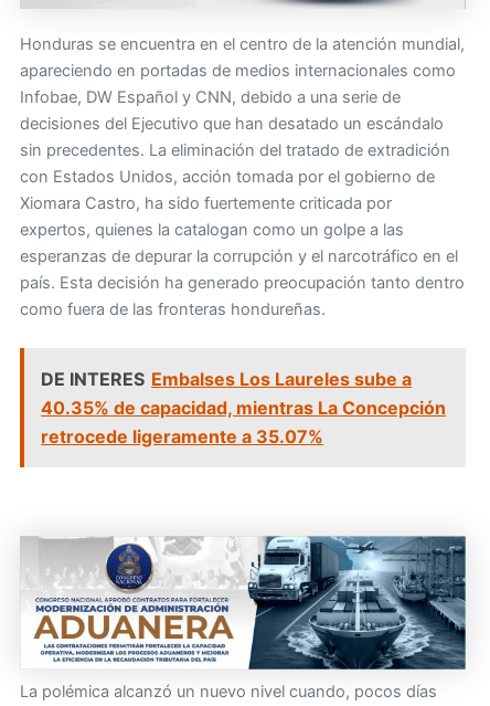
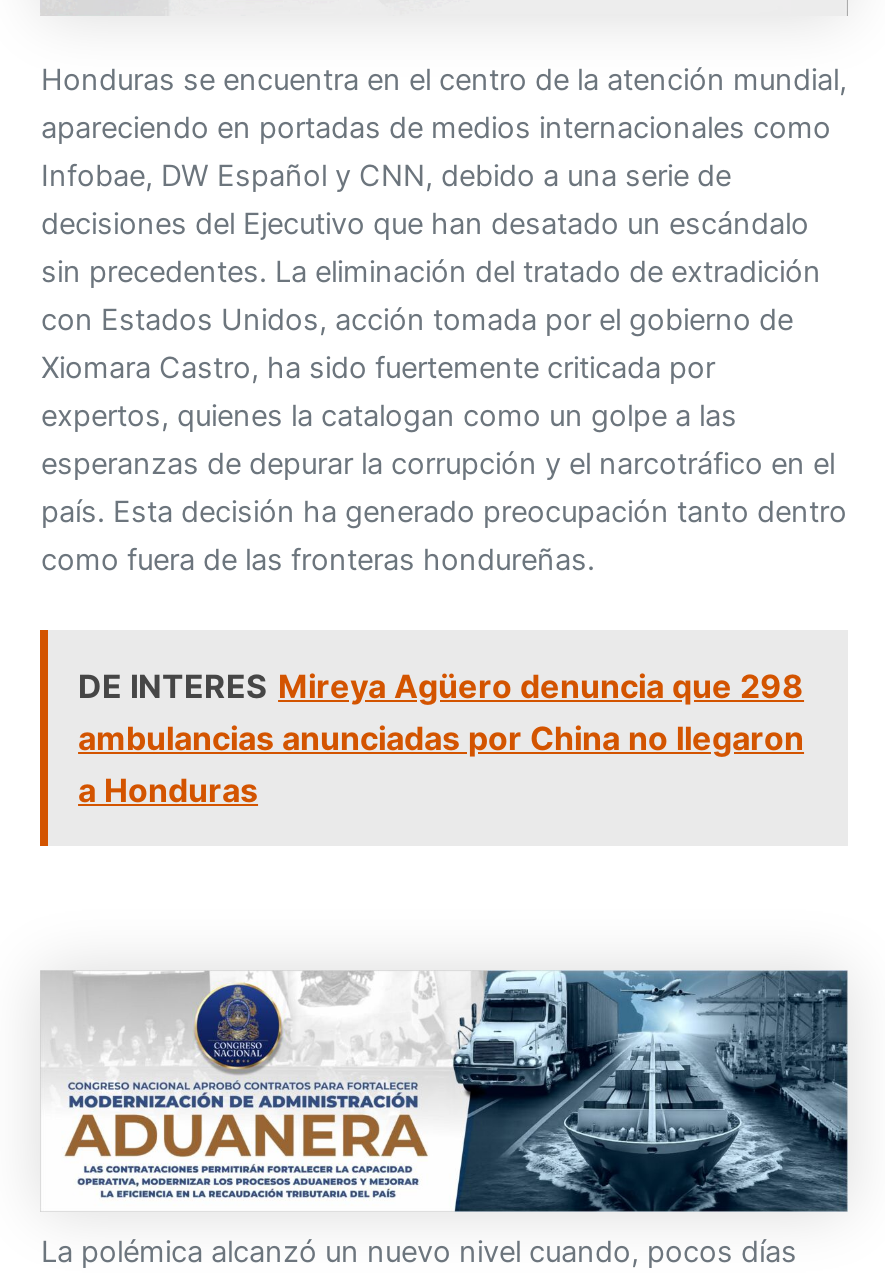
- DE INTERES Embalses Los Laureles sube a
- 40.35% de capacidad, mientras La Concepción
- retrocede ligeramente a 35.07%
+ DE INTERES Mireya Agüero denuncia que 298
+ ambulancias anunciadas por China no llegaron
+ a Honduras
